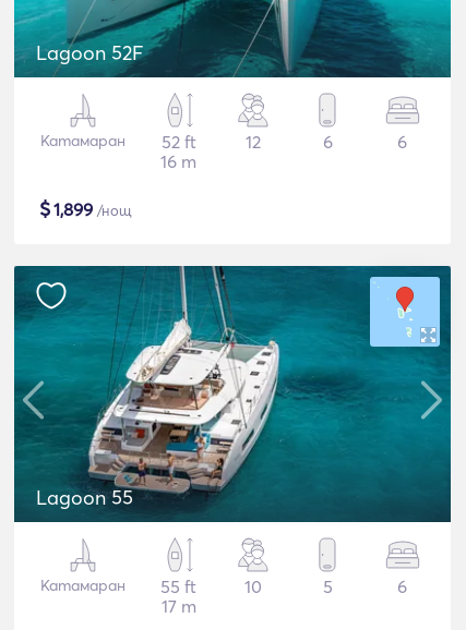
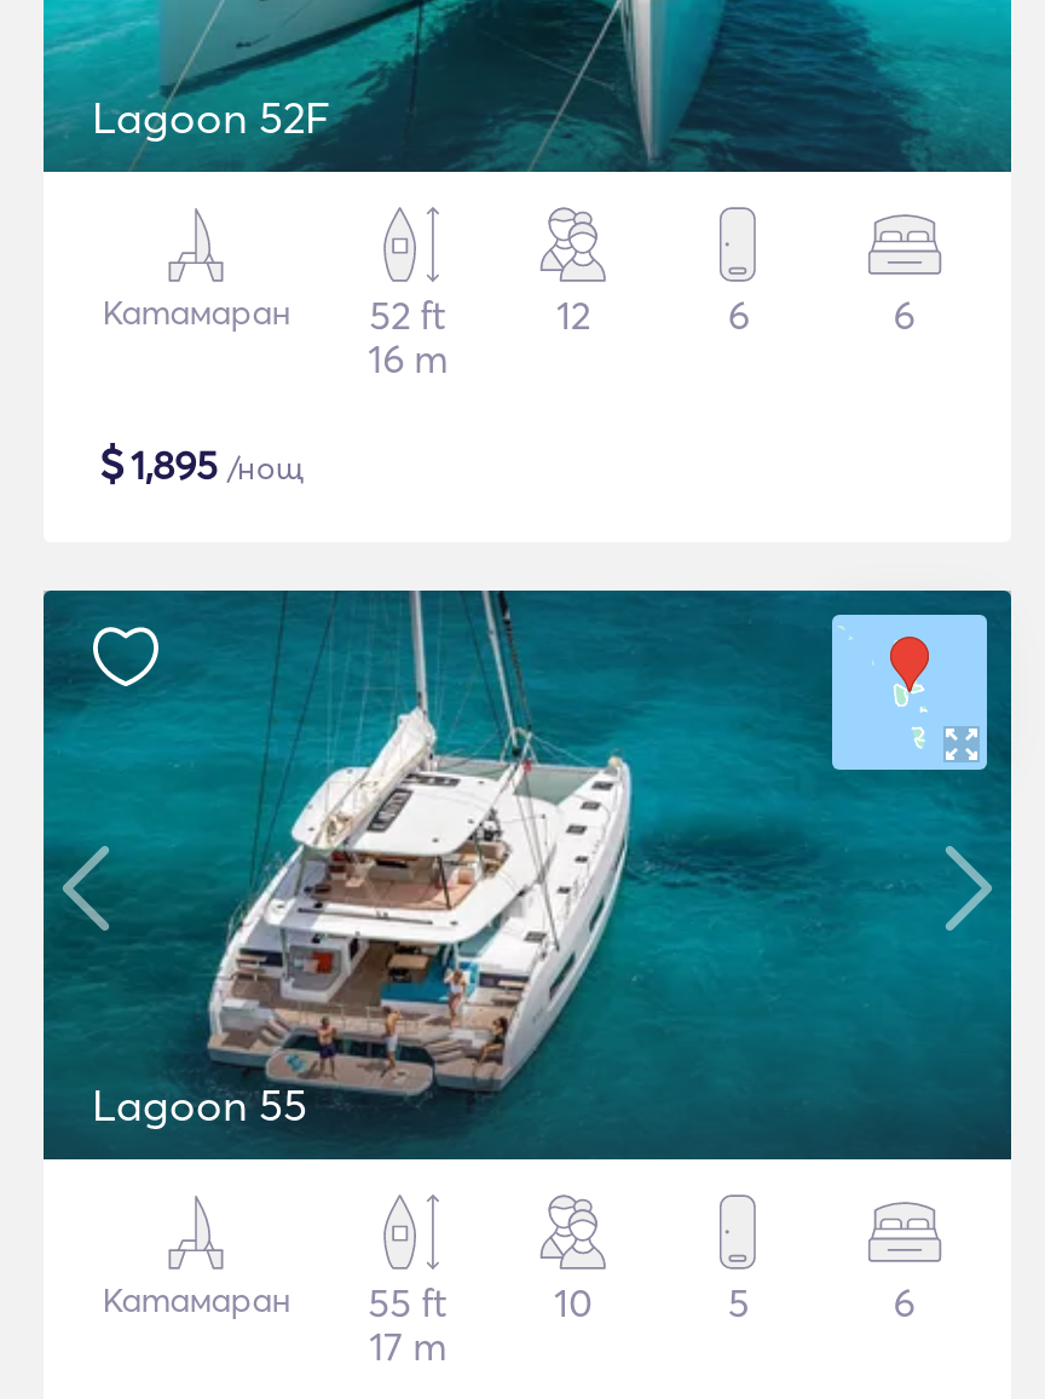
- $1,899 /нощ
+ $1,895 /нощ
